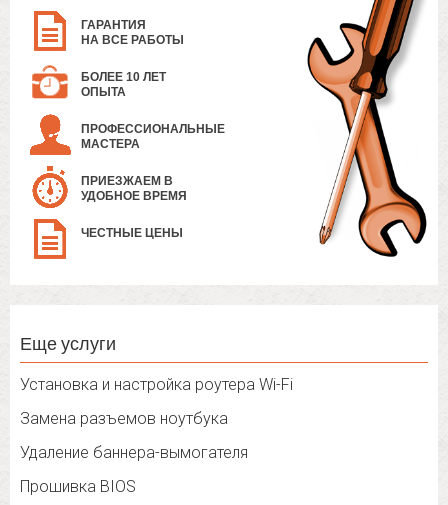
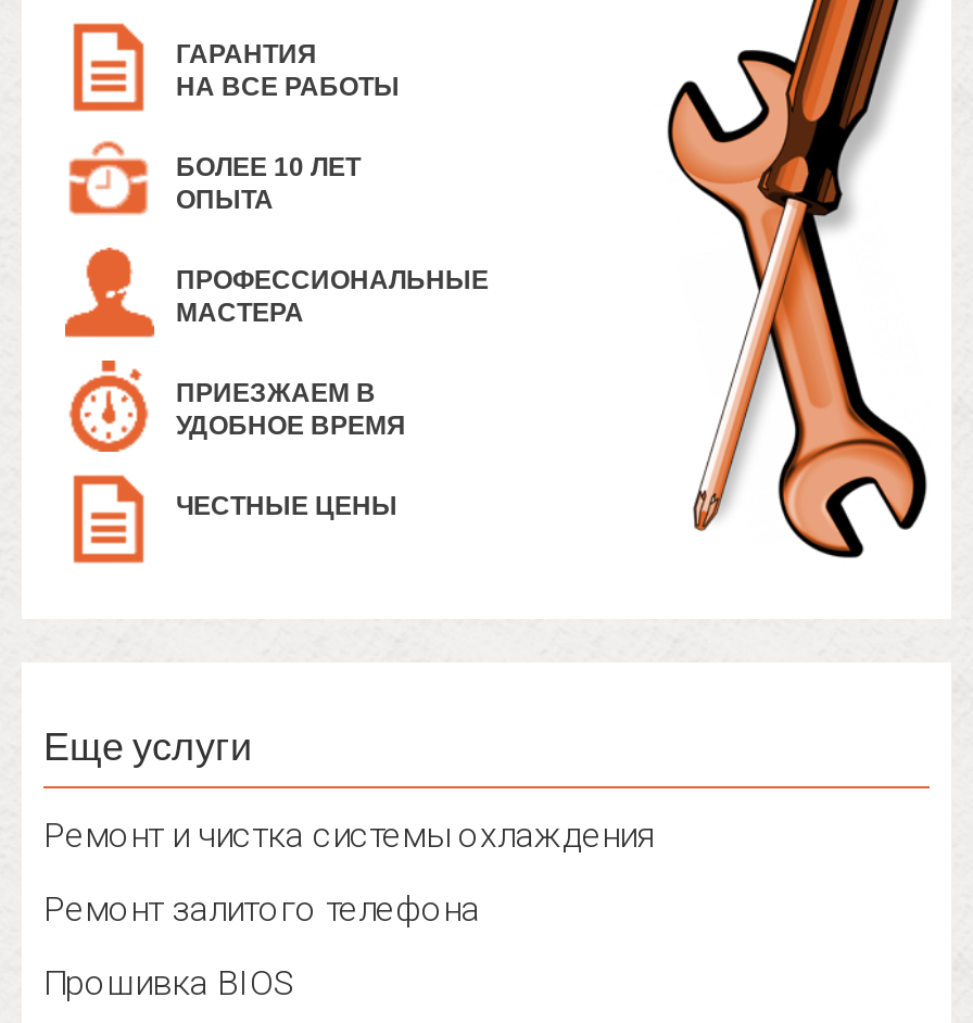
- Установка и настройка роутера Wi-Fi
- Замена разъемов ноутбука
- Удаление баннера-вымогателя
+ Ремонт и чистка системы охлаждения
+ Ремонт залитого телефона
